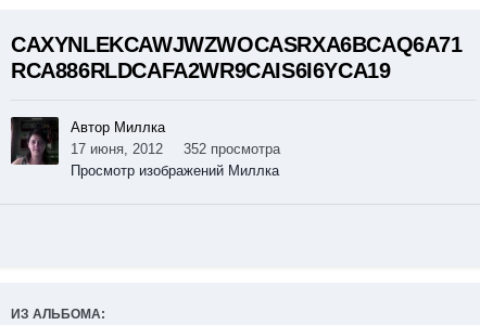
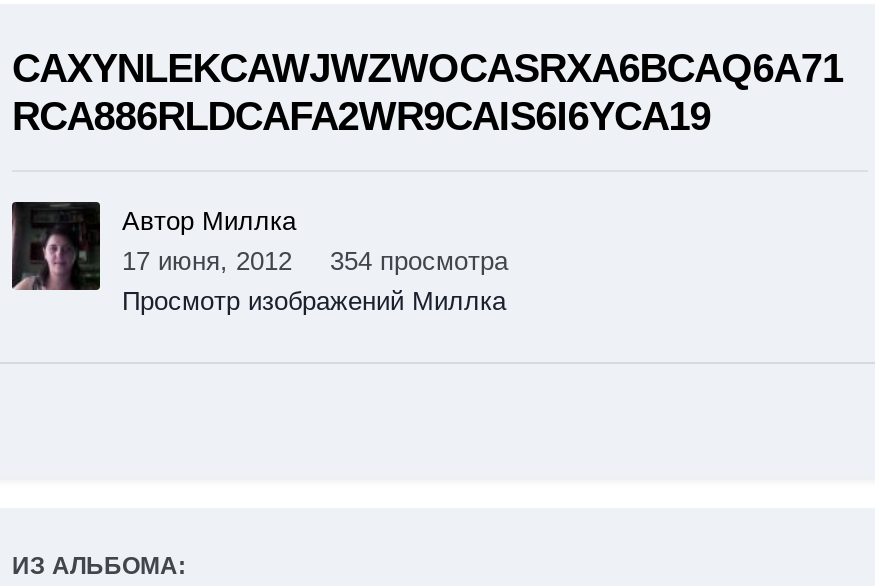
- 17 июня, 2012 352 просмотра
+ 17 июня, 2012 354 просмотра
